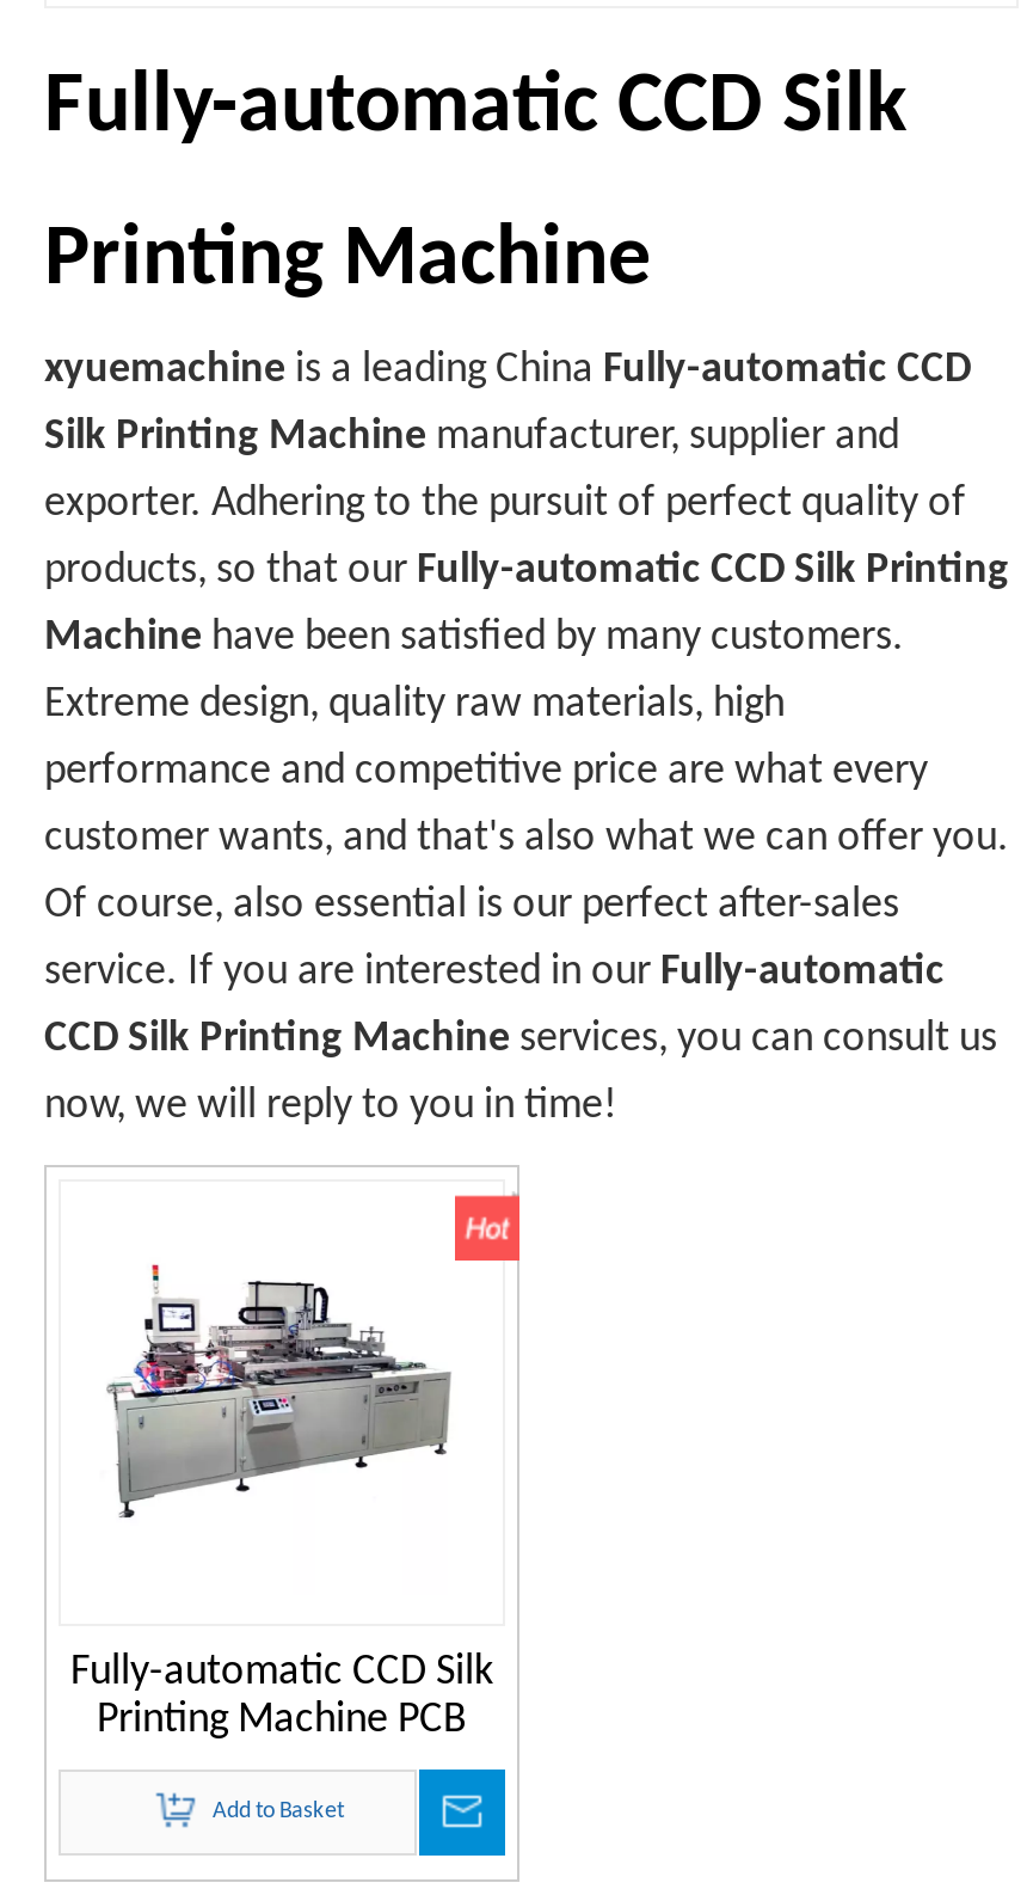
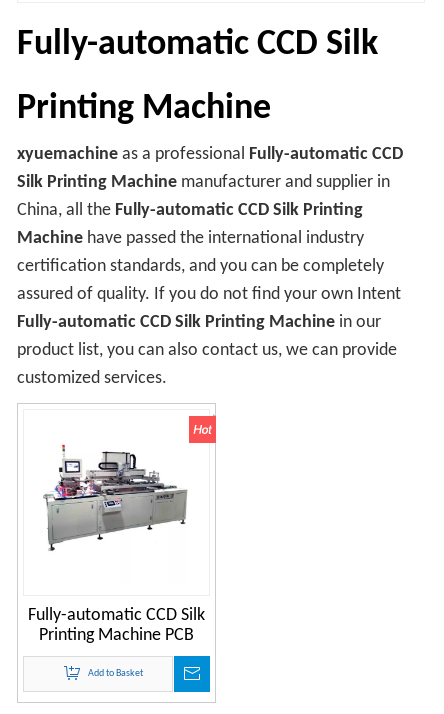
- xyuemachine is a leading China Fully-automatic CCD
- Silk Printing Machine manufacturer, supplier and
- exporter. Adhering to the pursuit of perfect quality of
- products, so that our Fully-automatic CCD Silk Printing
- Machine have been satisfied by many customers.
- Extreme design, quality raw materials, high
- performance and competitive price are what every
- customer wants, and that's also what we can offer you.
- Of course, also essential is our perfect after-sales
- service. If you are interested in our Fully-automatic
- CCD Silk Printing Machine services, you can consult us
- now, we will reply to you in time!
+ xyuemachine as a professional Fully-automatic CCD
+ Silk Printing Machine manufacturer and supplier in
+ China, all the Fully-automatic CCD Silk Printing
+ Machine have passed the international industry
+ certification standards, and you can be completely
+ assured of quality. If you do not find your own Intent
+ Fully-automatic CCD Silk Printing Machine in our
+ product list, you can also contact us, we can provide
+ customized services.
